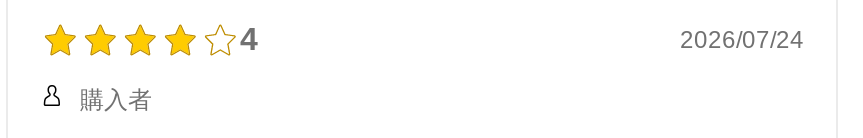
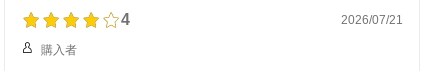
- 2026/07/24
+ 2026/07/21
